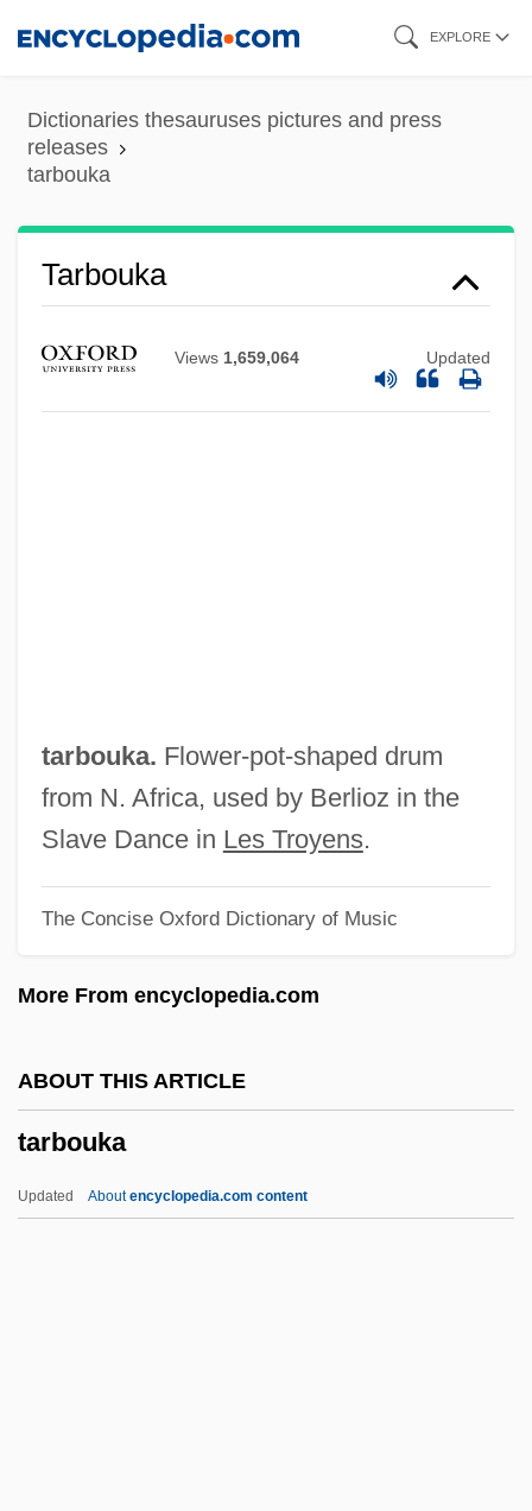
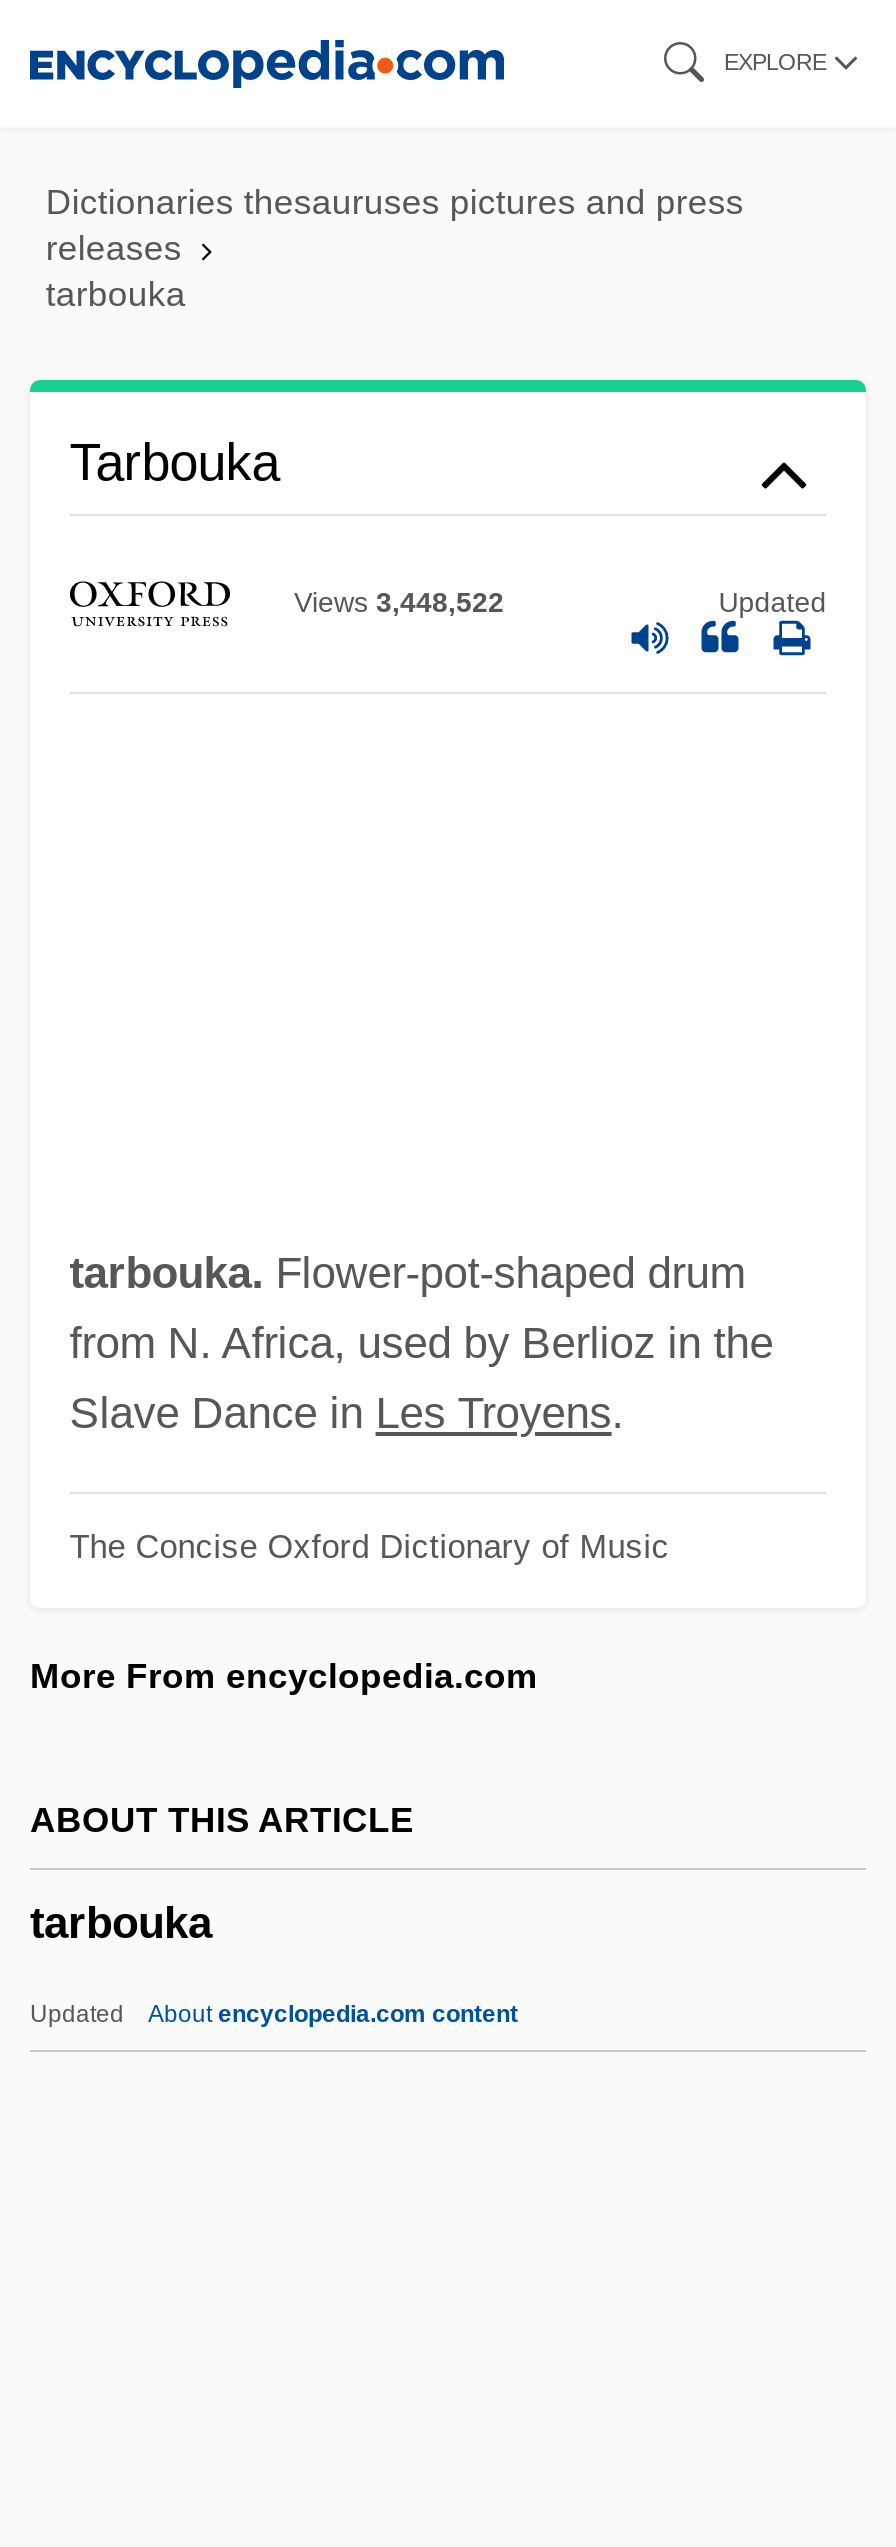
- Views 1,659,064
+ Views 3,448,522
